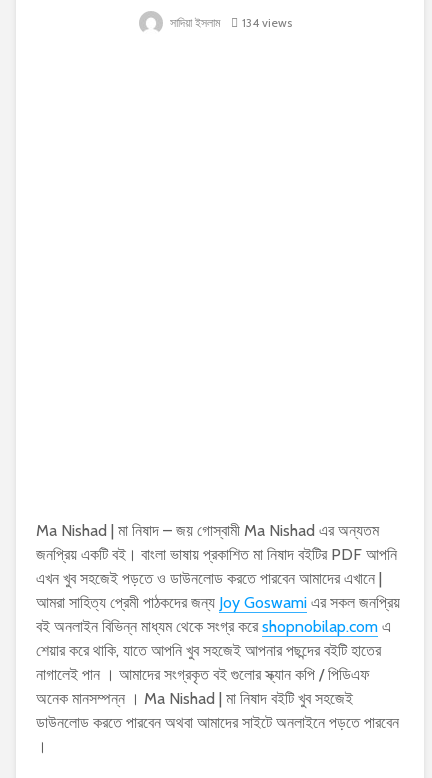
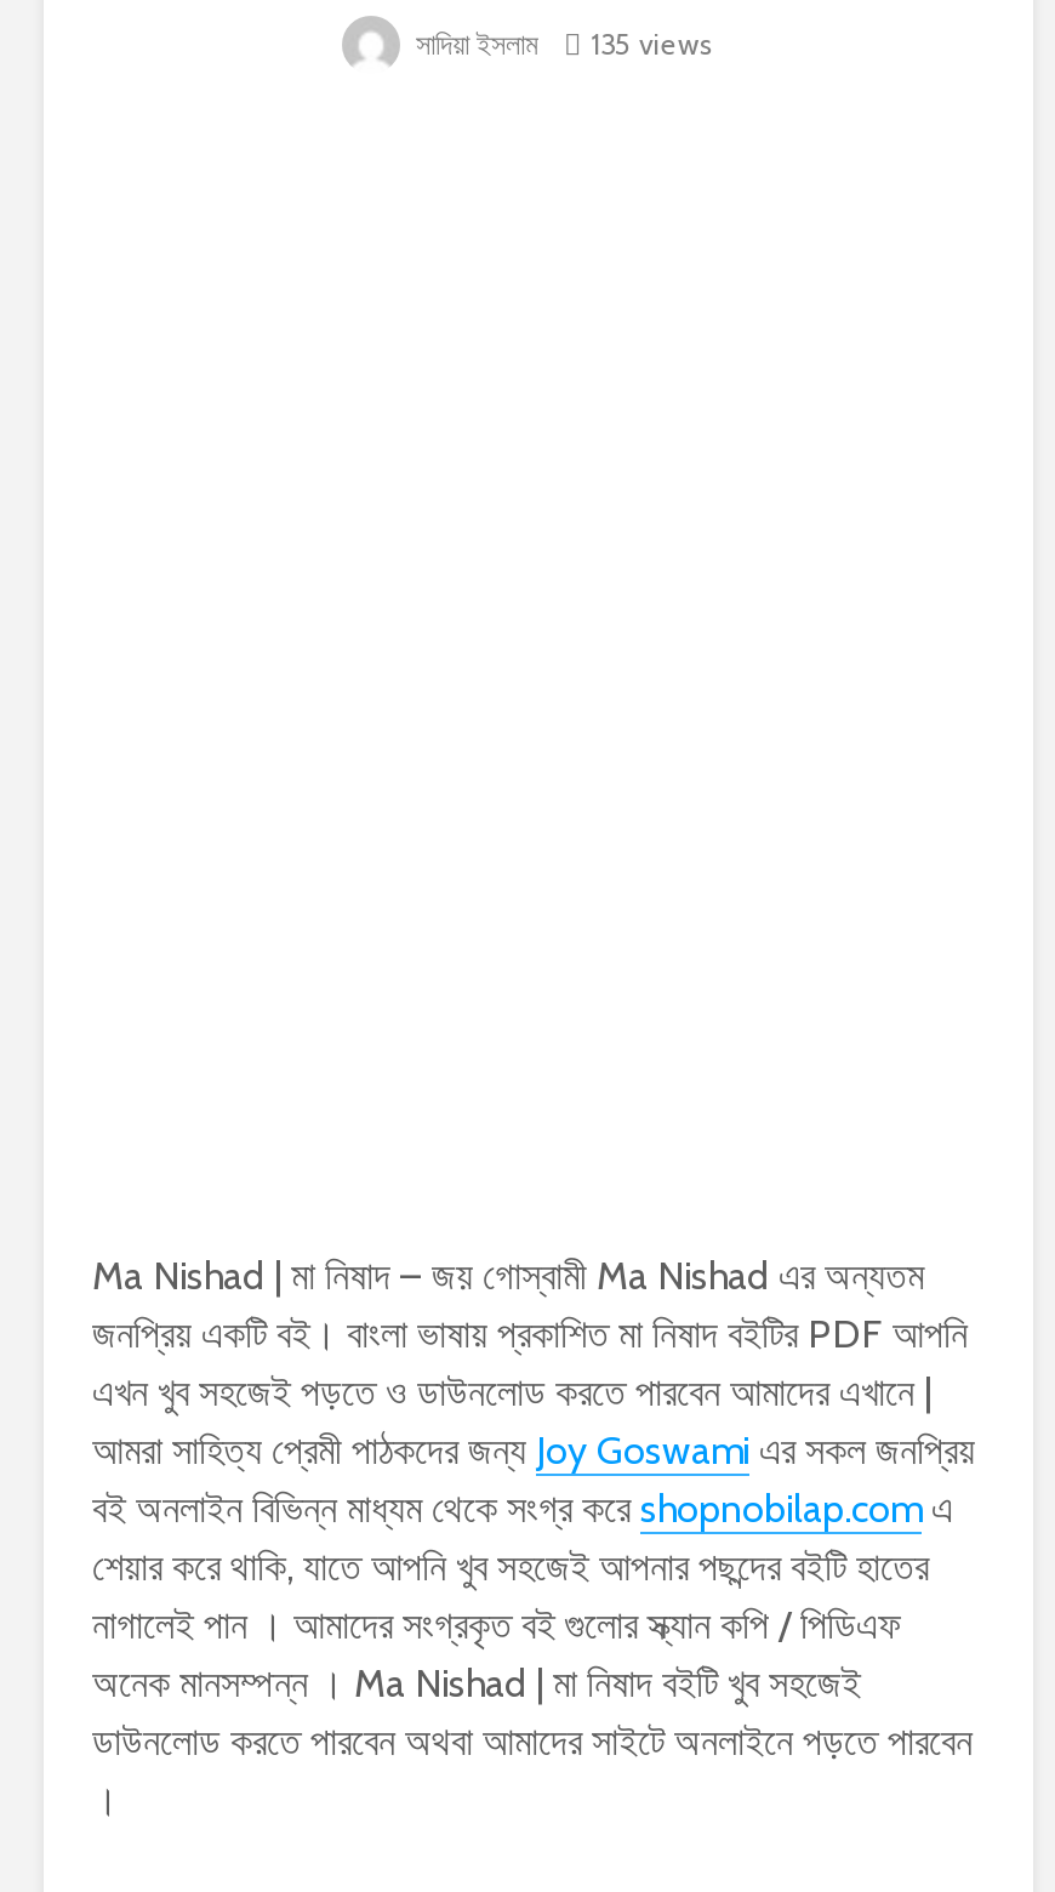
- সাদিয়া ইসলাম 134 views
+ সাদিয়া ইসলাম 135 views
